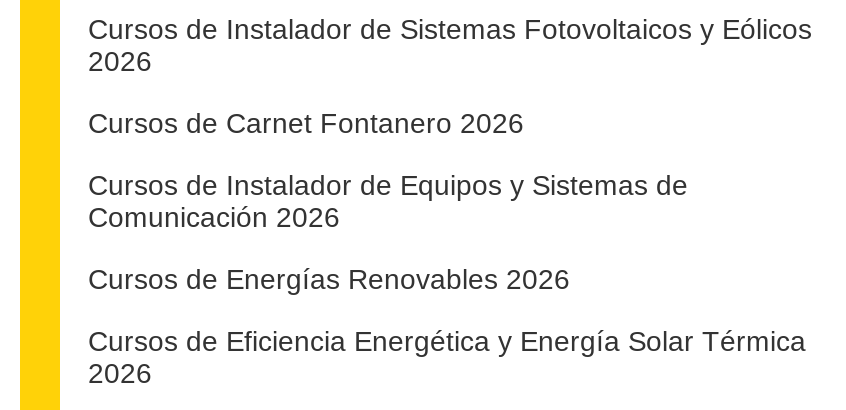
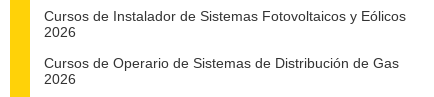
- Cursos de Carnet Fontanero 2026
- Cursos de Instalador de Equipos y Sistemas de
- Comunicación 2026
- Cursos de Energías Renovables 2026
- Cursos de Eficiencia Energética y Energía Solar Térmica
+ Cursos de Operario de Sistemas de Distribución de Gas
